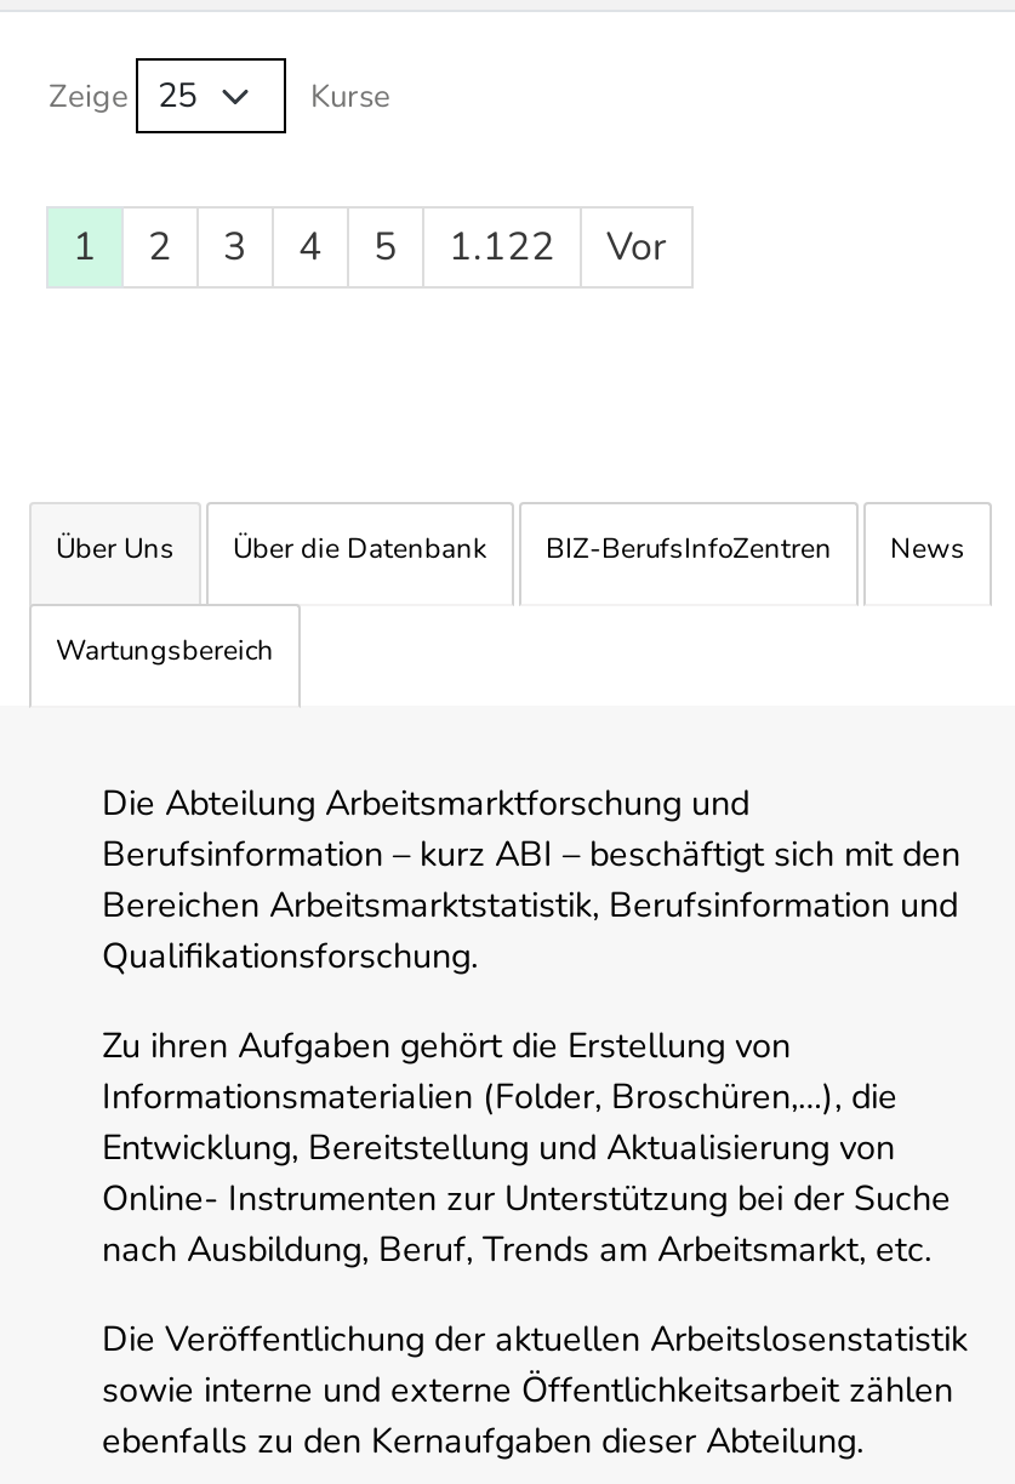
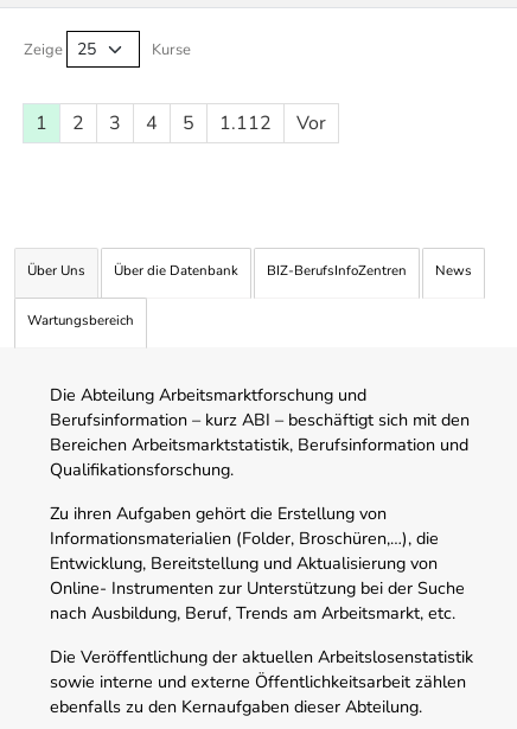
- 1 2 3 4 5 1.122 Vor
+ 1 2 3 4 5 1.112 Vor
